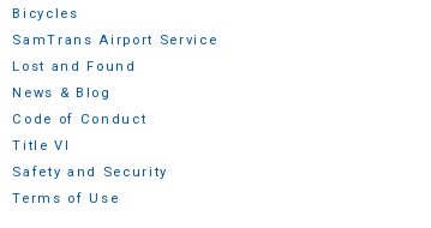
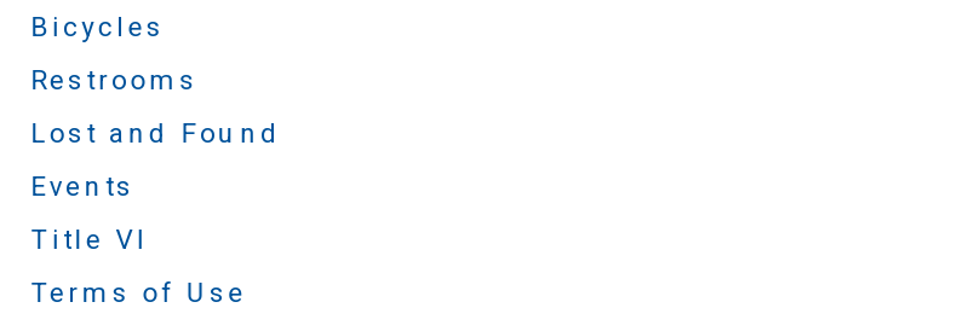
- SamTrans Airport Service
+ Restrooms

- News & Blog
- Code of Conduct
+ Events

- Safety and Security
